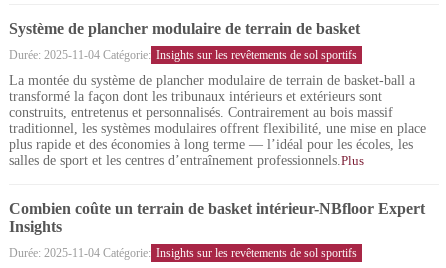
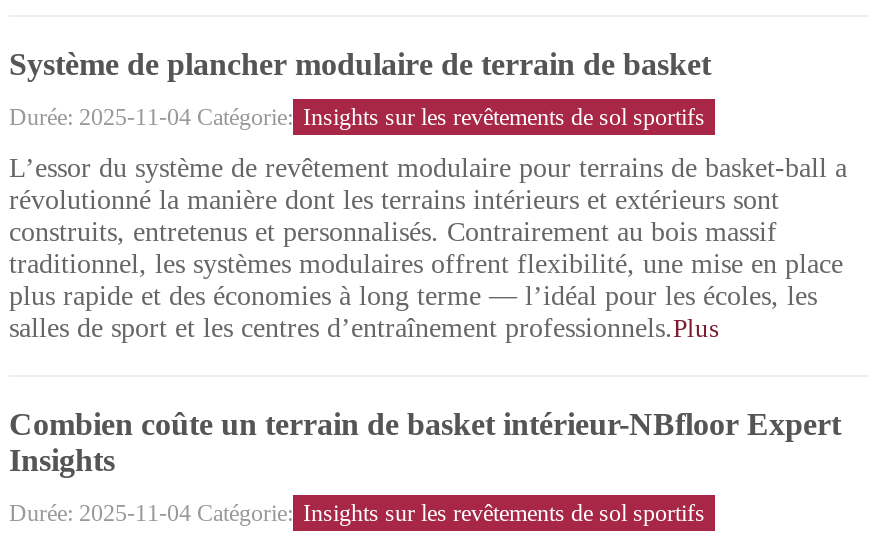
- La montée du système de plancher modulaire de terrain de basket-ball a
- transformé la façon dont les tribunaux intérieurs et extérieurs sont
+ L’essor du système de revêtement modulaire pour terrains de basket-ball a
+ révolutionné la manière dont les terrains intérieurs et extérieurs sont
